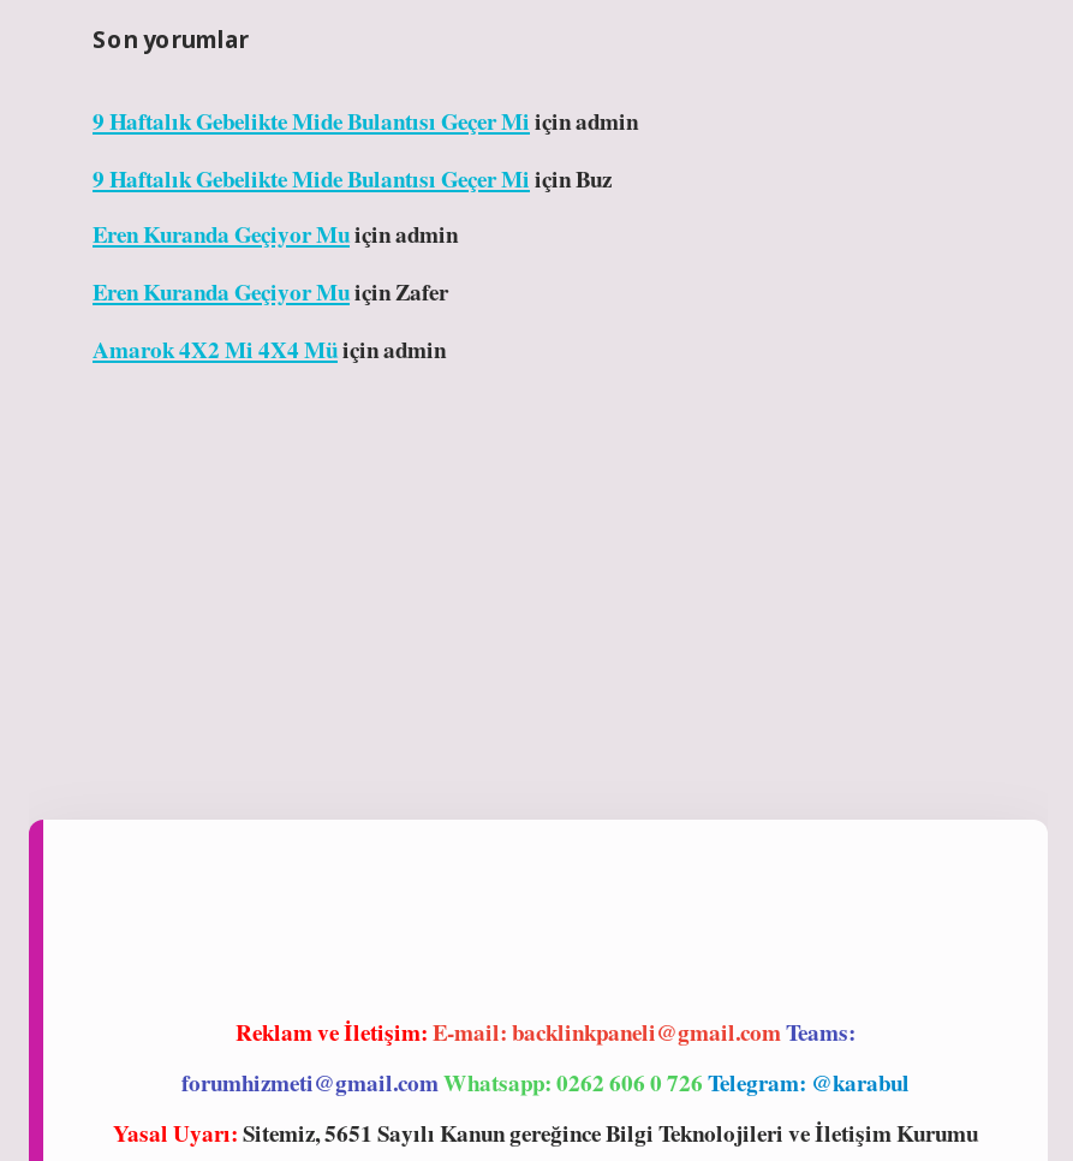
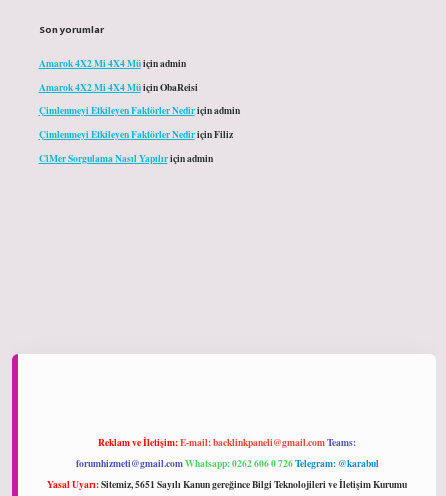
- 9 Haftalık Gebelikte Mide Bulantısı Geçer Mi içinadmin
- 9 Haftalık Gebelikte Mide Bulantısı Geçer Mi içinBuz
- Eren Kuranda Geçiyor Mu içinadmin
- Eren Kuranda Geçiyor Mu için Zafer

moved up: Amarok 4X2 Mi 4X4 Mü içinadmin

+ Amarok 4X2 Mi 4X4 Mü içinObaReisi
+ Çimlenmeyi Etkileyen Faktörler Nediriçinadmin
+ Çimlenmeyi Etkileyen Faktörler NediriçinFiliz
+ Ci̇Mer Sorgulama Nasıl Yapılıriçinadmin
